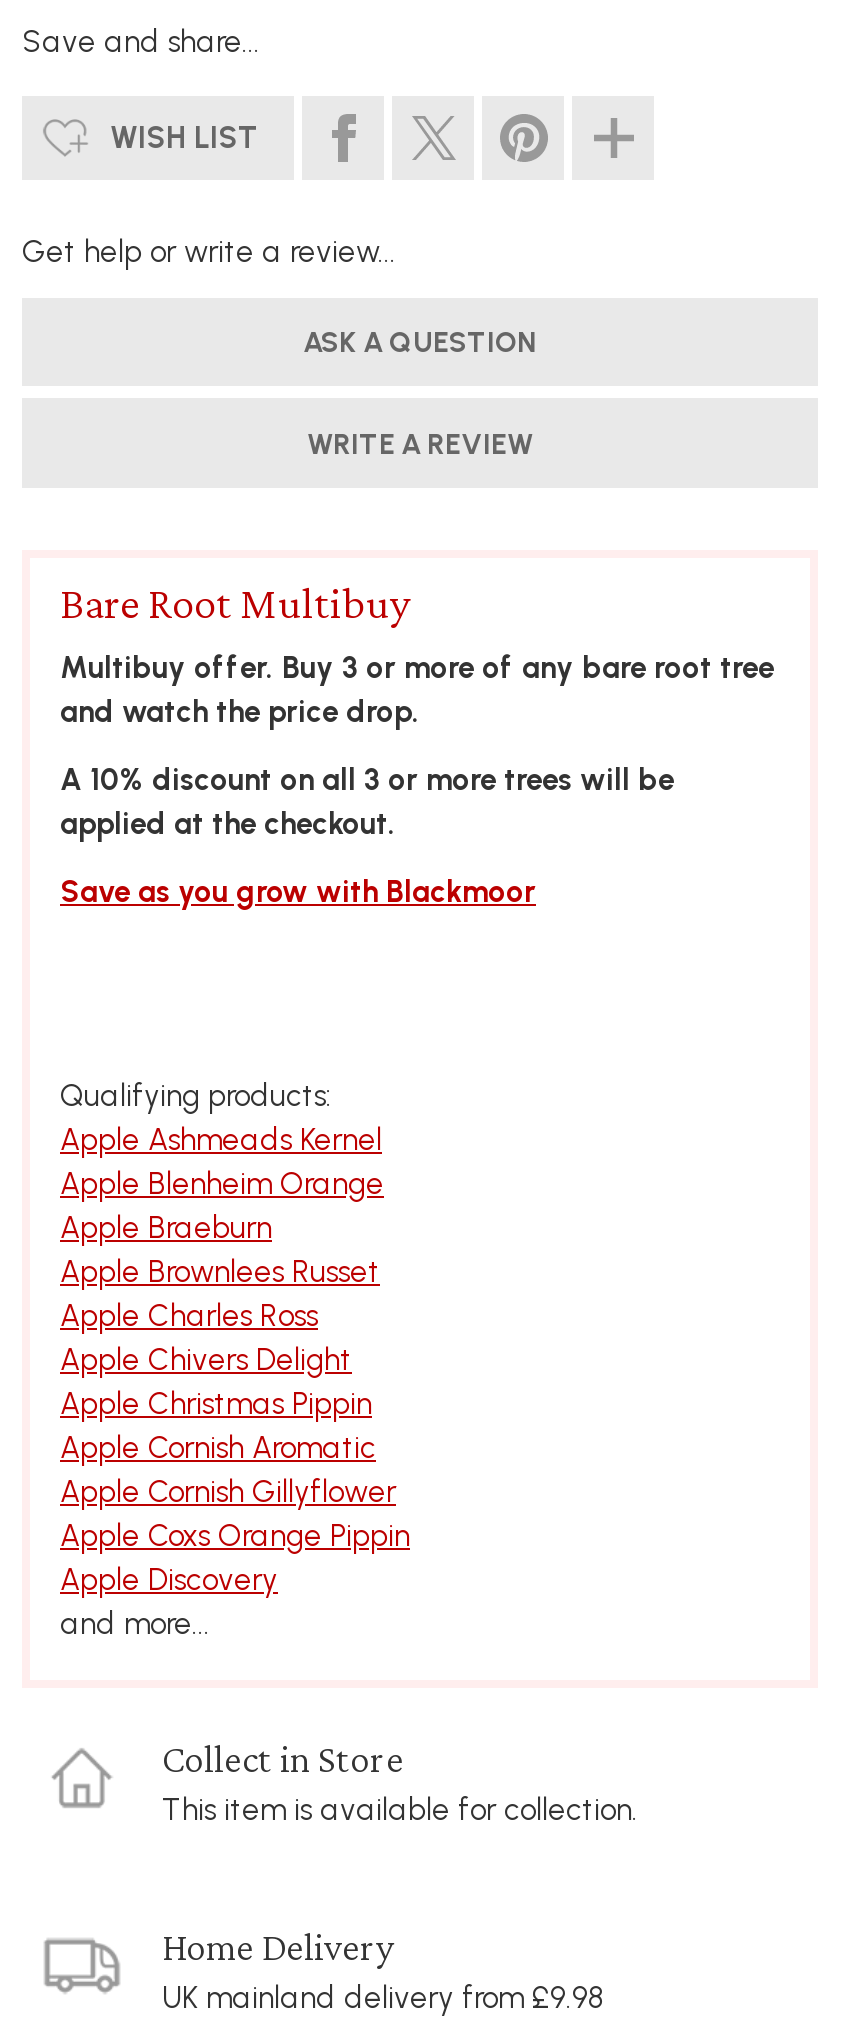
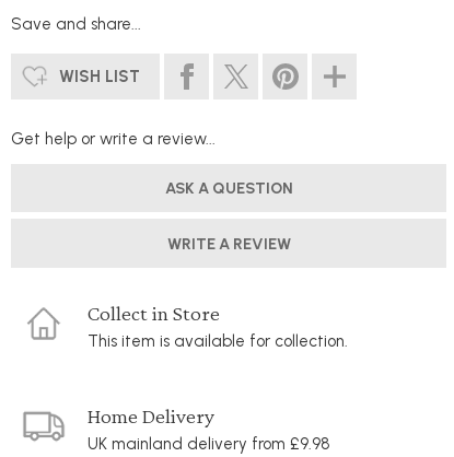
- Bare Root Multibuy
- Multibuy offer. Buy 3 or more of any bare root tree
- and watch the price drop.
- A 10% discount on all 3 or more trees will be
- applied at the checkout.
- Save as you grow with Blackmoor

- Qualifying products:
- Apple Ashmeads Kernel
- Apple Blenheim Orange
- Apple Braeburn
- Apple Brownlees Russet
- Apple Charles Ross
- Apple Chivers Delight
- Apple Christmas Pippin
- Apple Cornish Aromatic
- Apple Cornish Gillyflower
- Apple Coxs Orange Pippin
- Apple Discovery
- and more...
